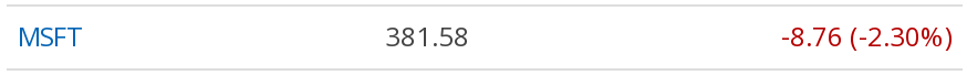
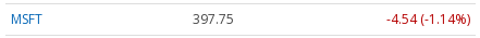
- 381.58
+ 397.75

- -8.76 (-2.30%)
+ -4.54 (-1.14%)
